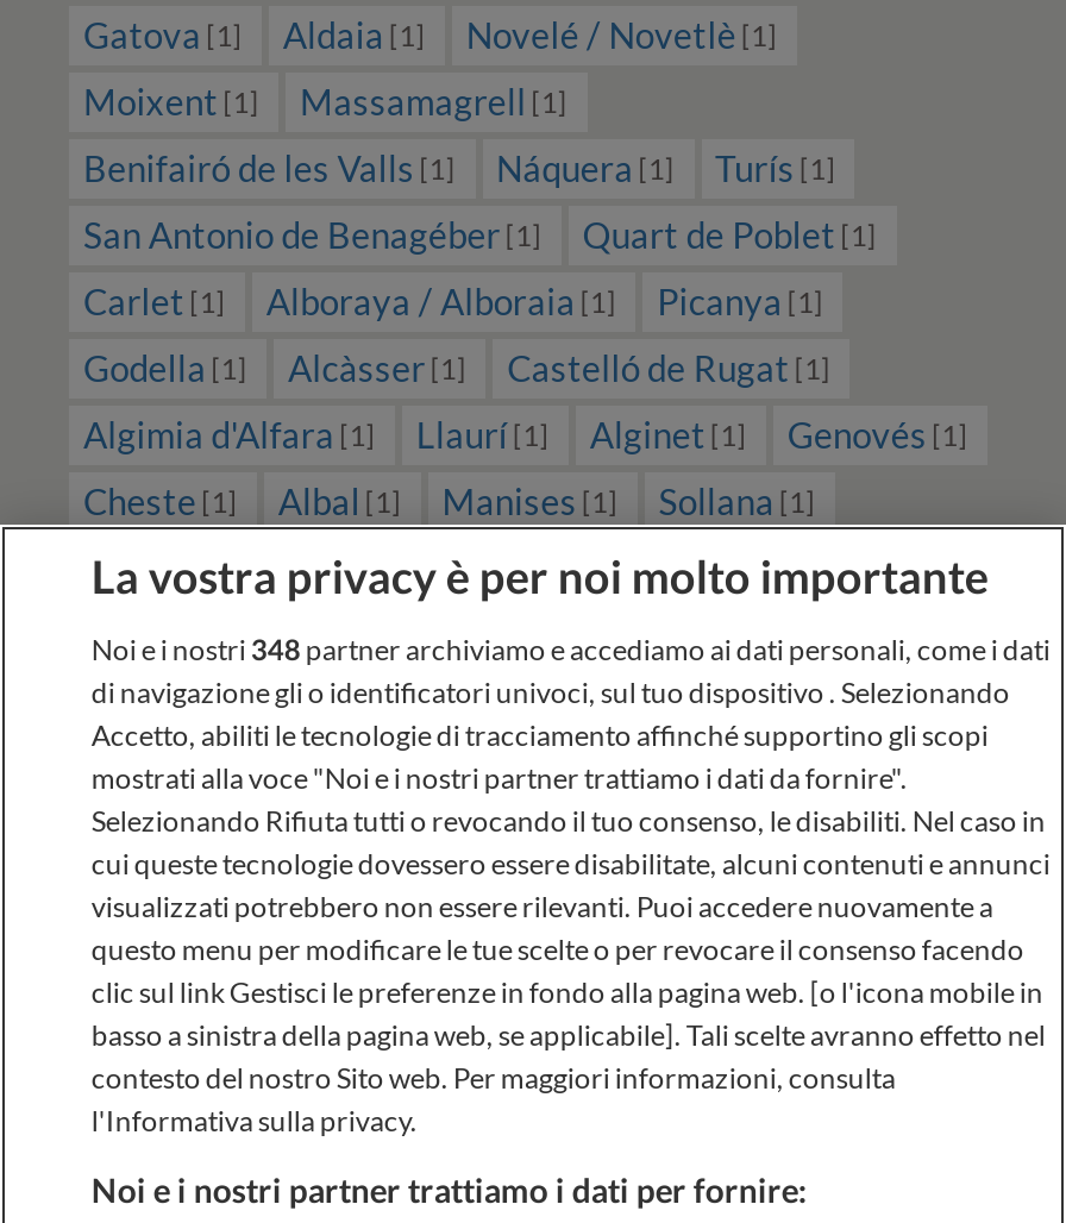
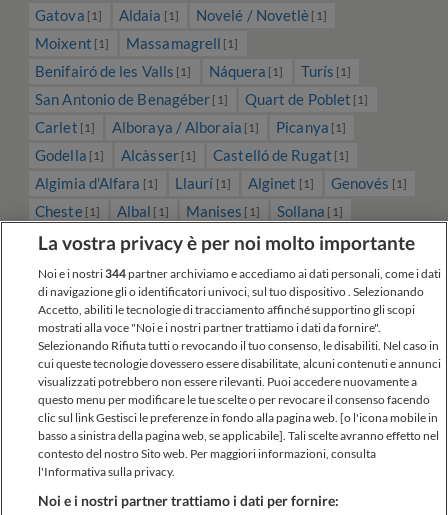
- Noi e i nostri 348 partner archiviamo e accediamo ai dati personali, come i dati
+ Noi e i nostri 344 partner archiviamo e accediamo ai dati personali, come i dati
